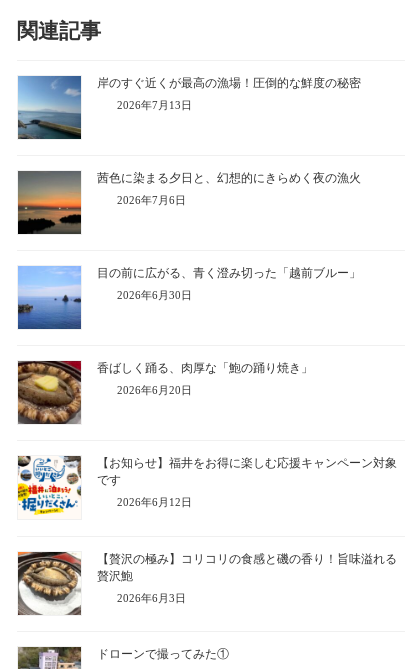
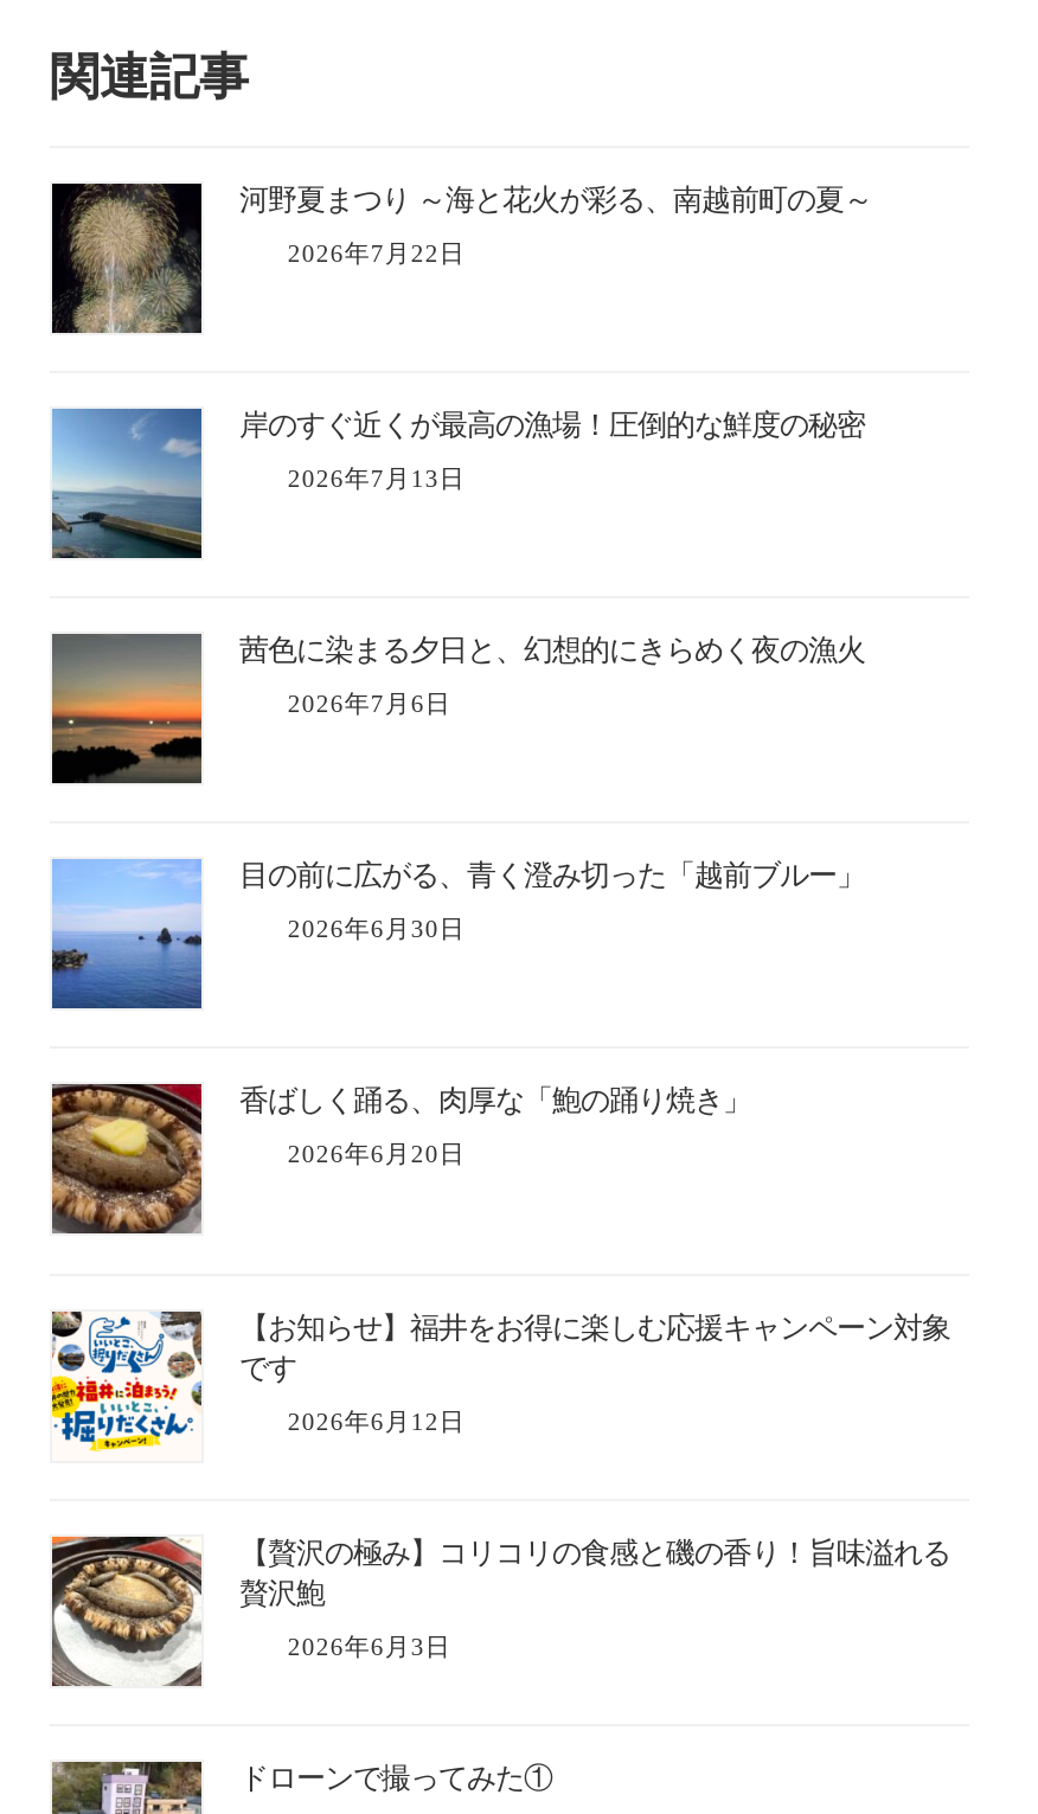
+ [image]
+ 河野夏まつり ～海と花火が彩る、南越前町の夏～
+ 2026年7月22日
